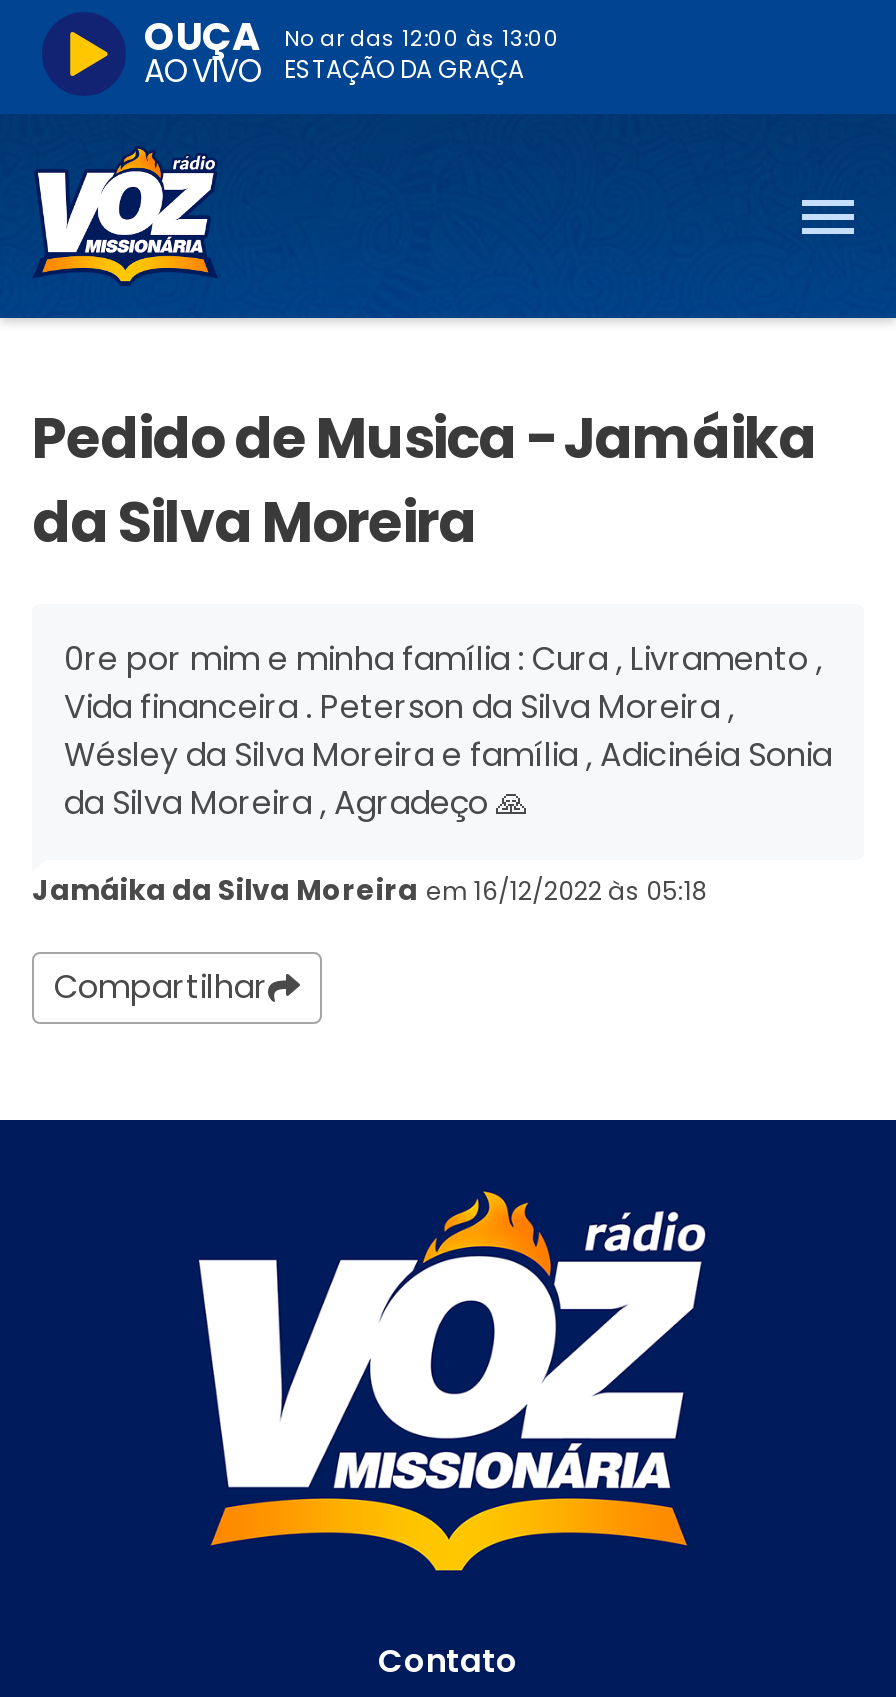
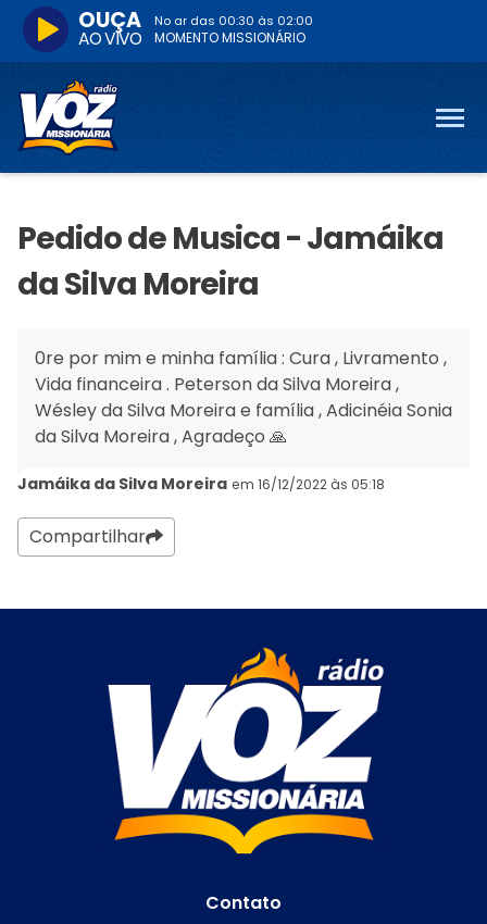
- No ar das 12:00 às 13:00
- ESTAÇÃO DA GRAÇA
+ No ar das 00:30 às 02:00
+ MOMENTO MISSIONÁRIO
